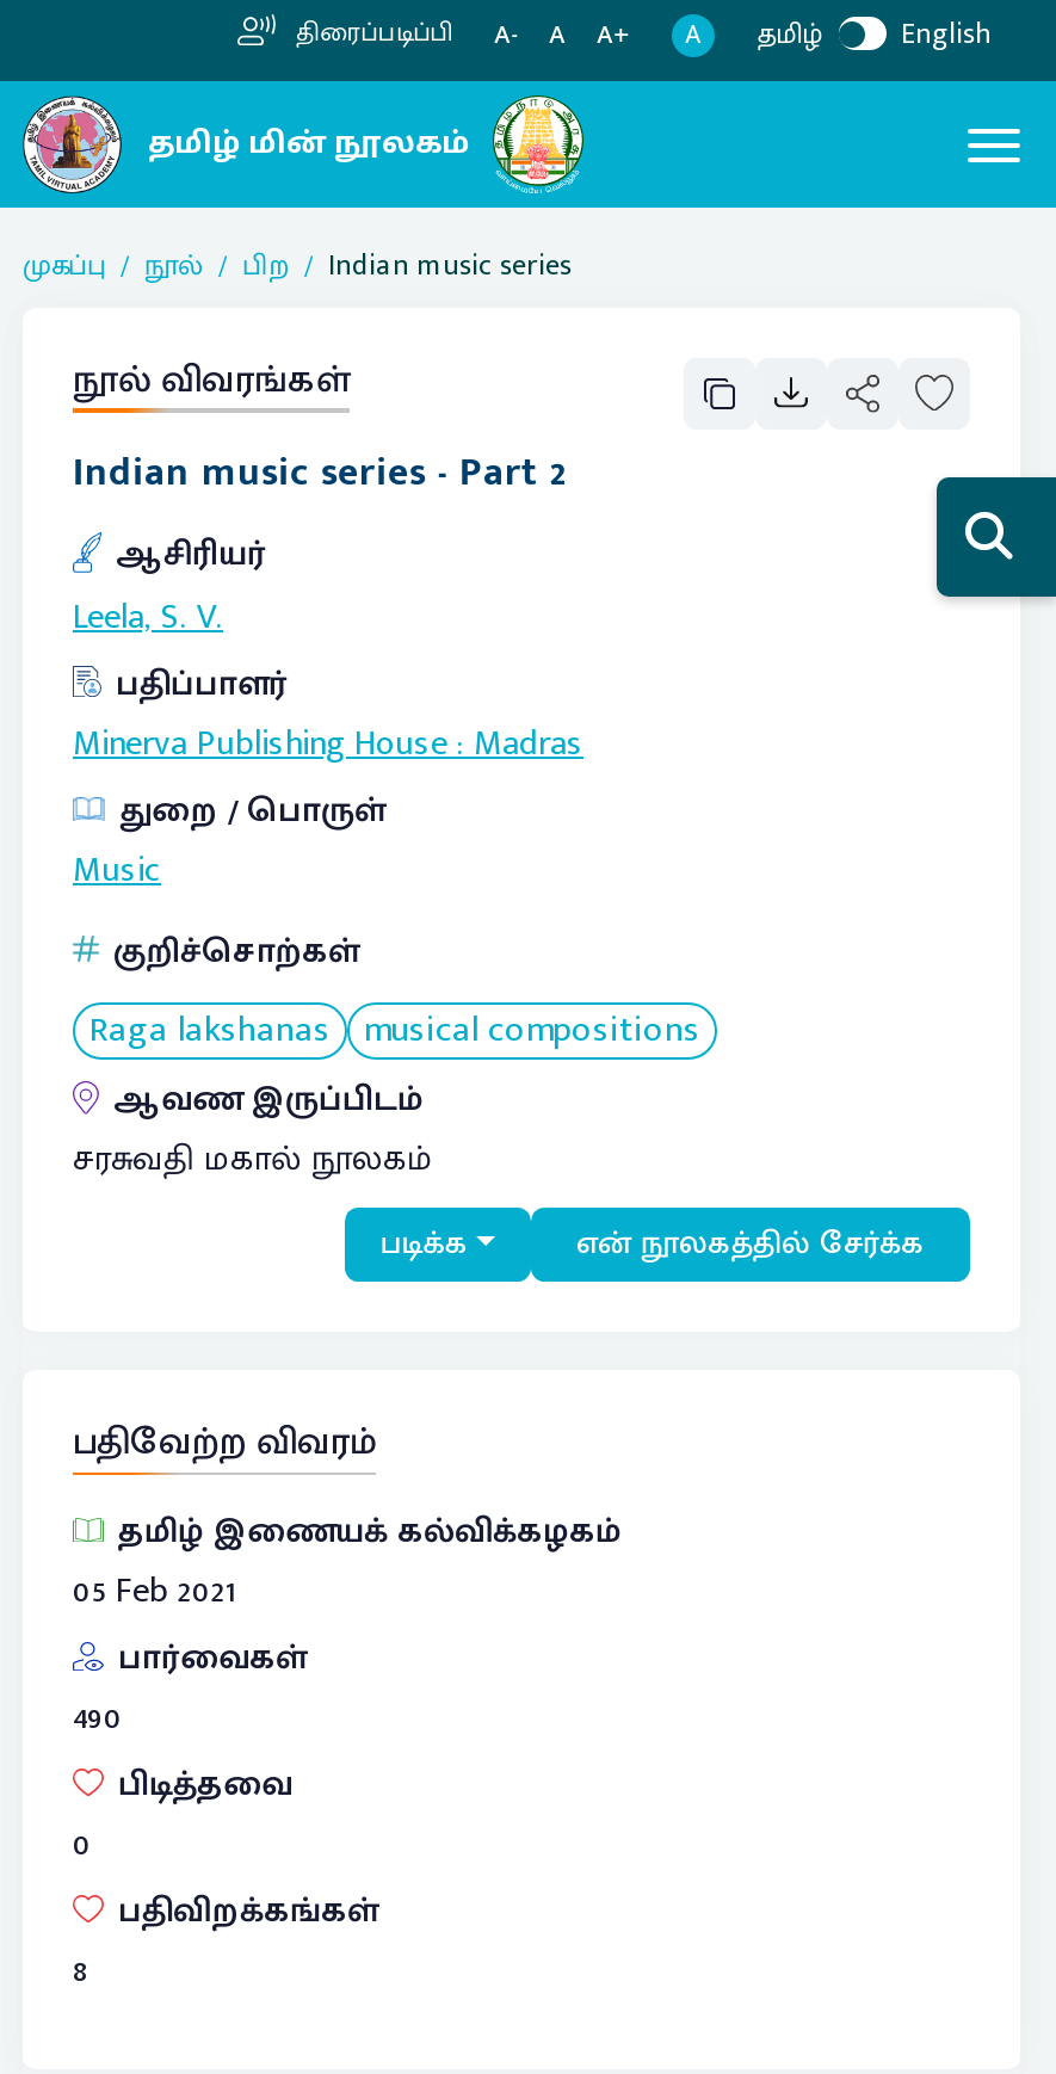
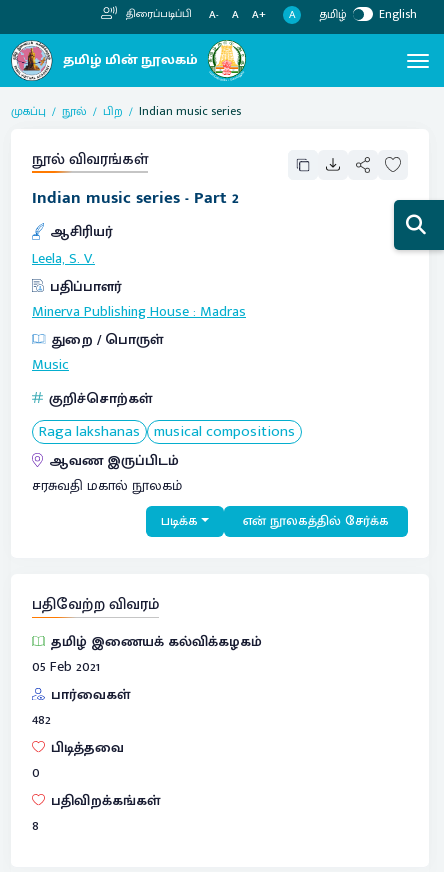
- 490
+ 482
